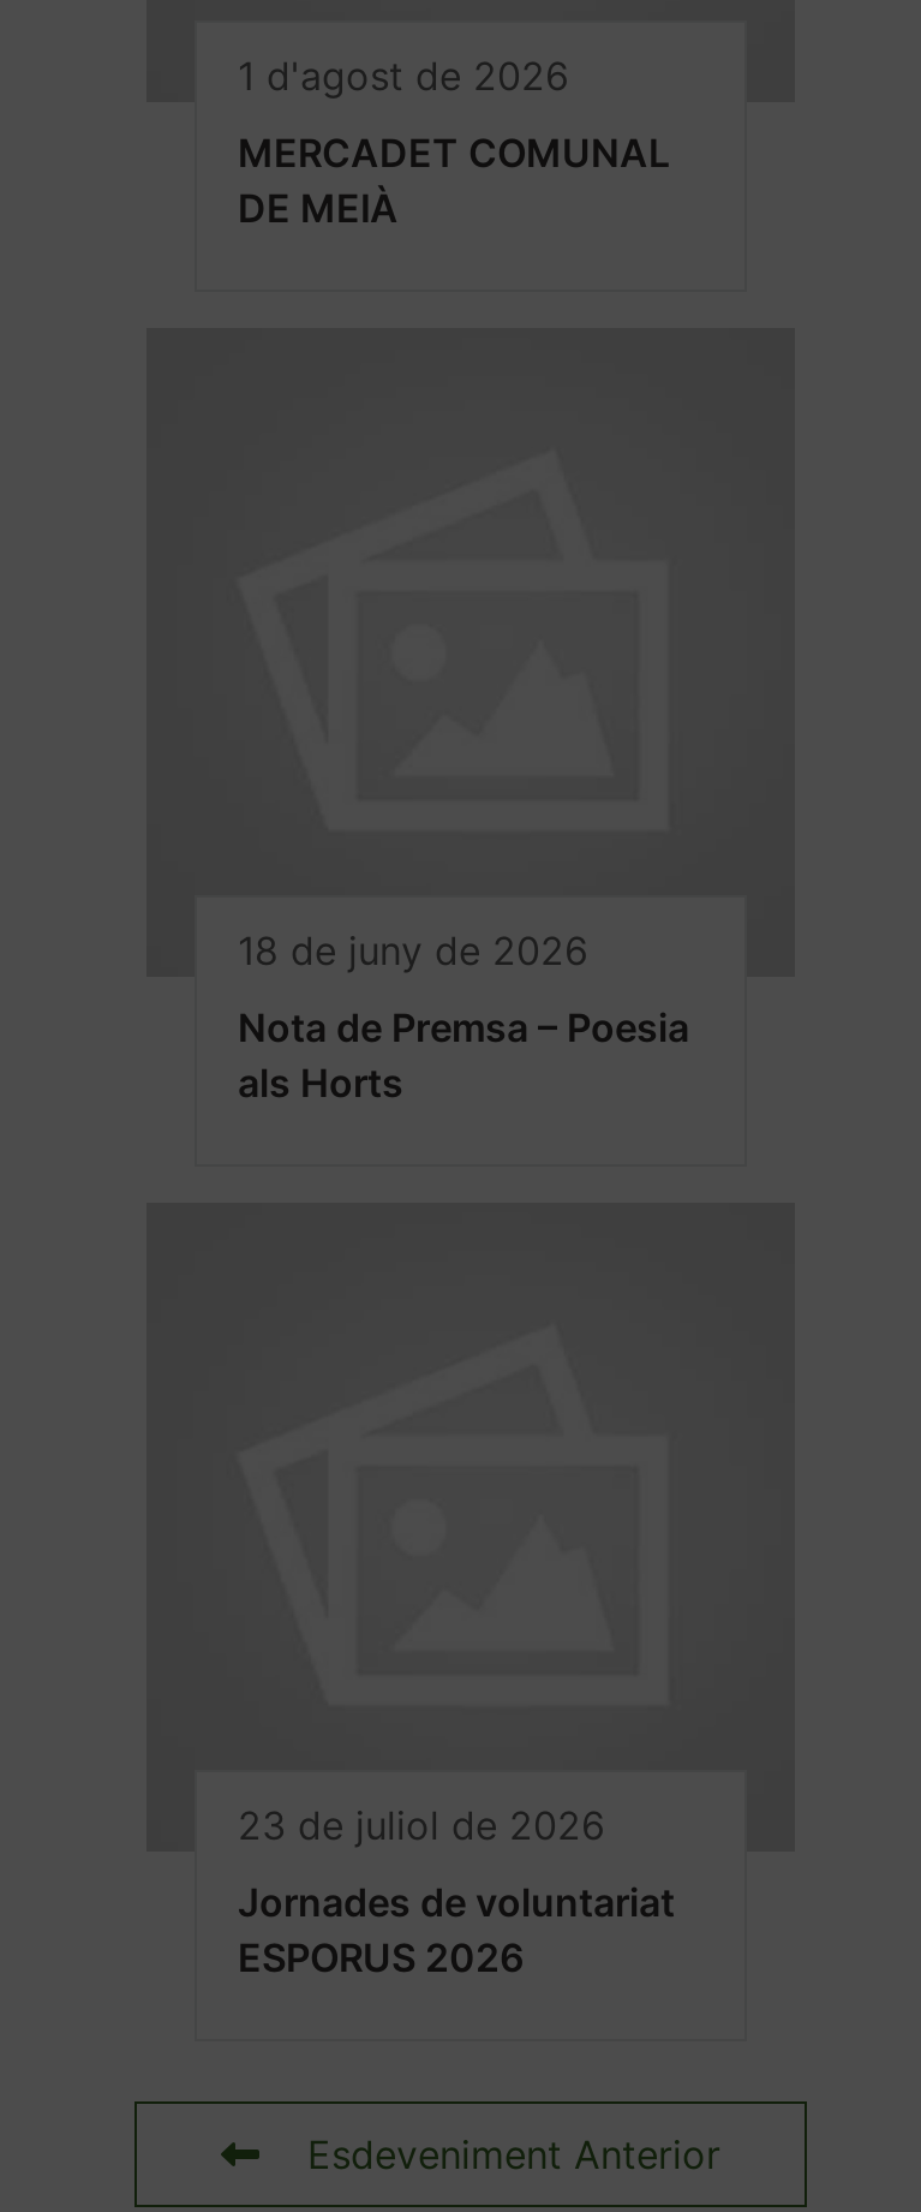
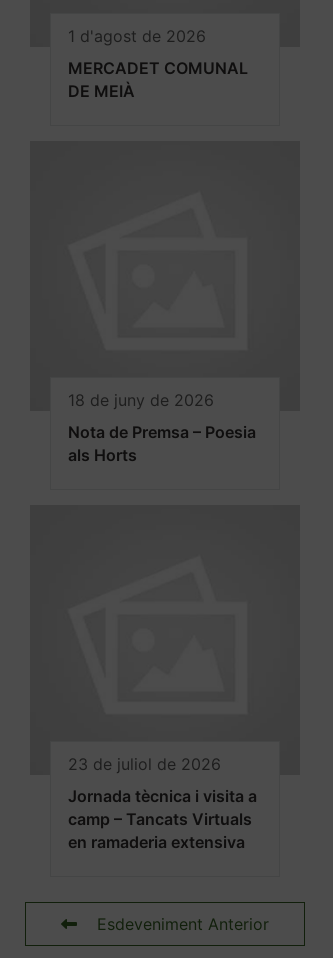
- Jornades de voluntariat
- ESPORUS 2026
+ Jornada tècnica i visita a
+ camp – Tancats Virtuals
+ en ramaderia extensiva
